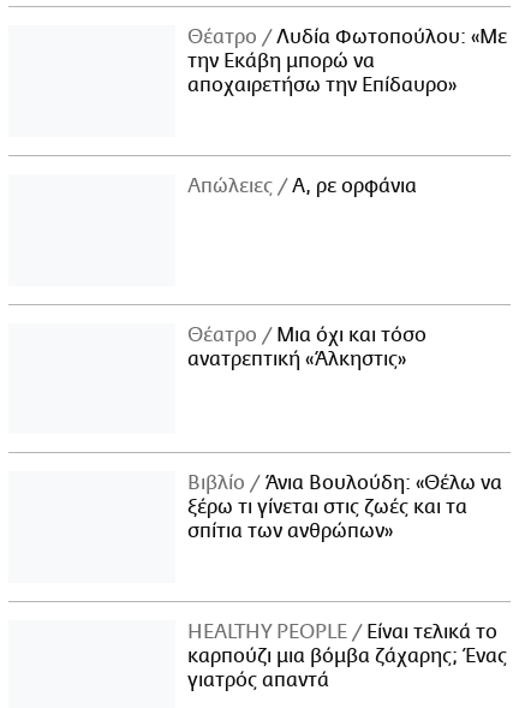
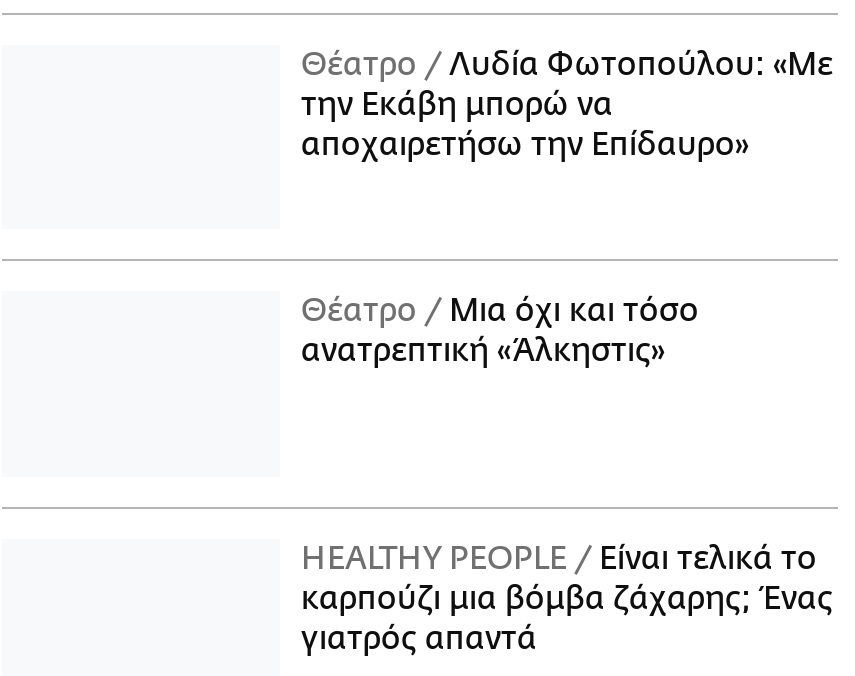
- Απώλειες Α, ρε ορφάνια

- Βιβλίο Άνια Βουλούδη: «Θέλω να
- ξέρω τι γίνεται στις ζωές και τα
- σπίτια των ανθρώπων»
